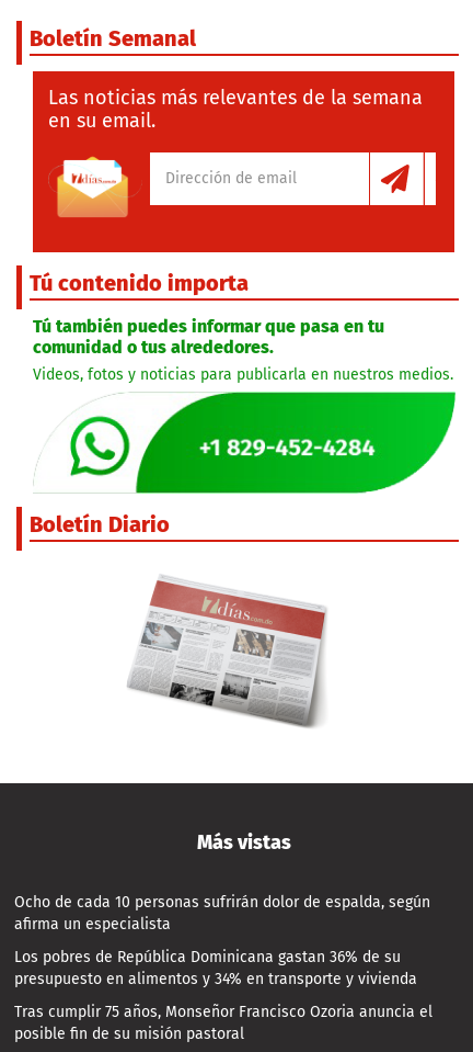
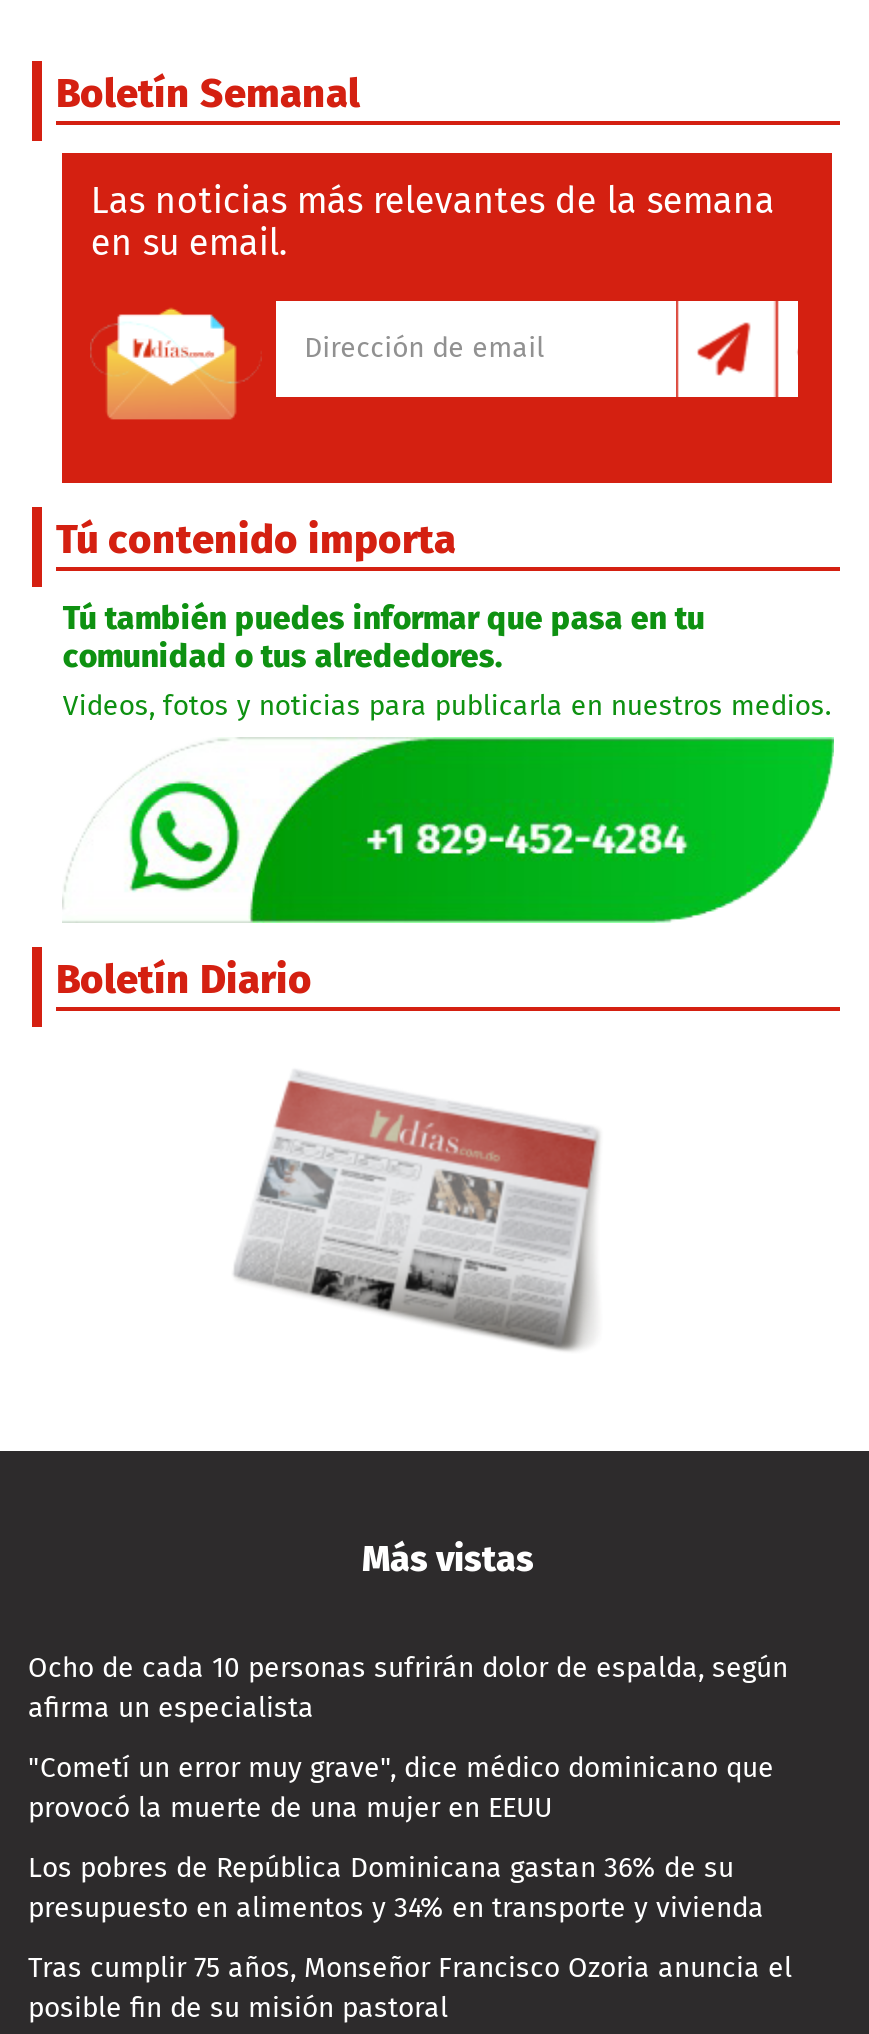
+ "Cometí un error muy grave", dice médico dominicano que
+ provocó la muerte de una mujer en EEUU
